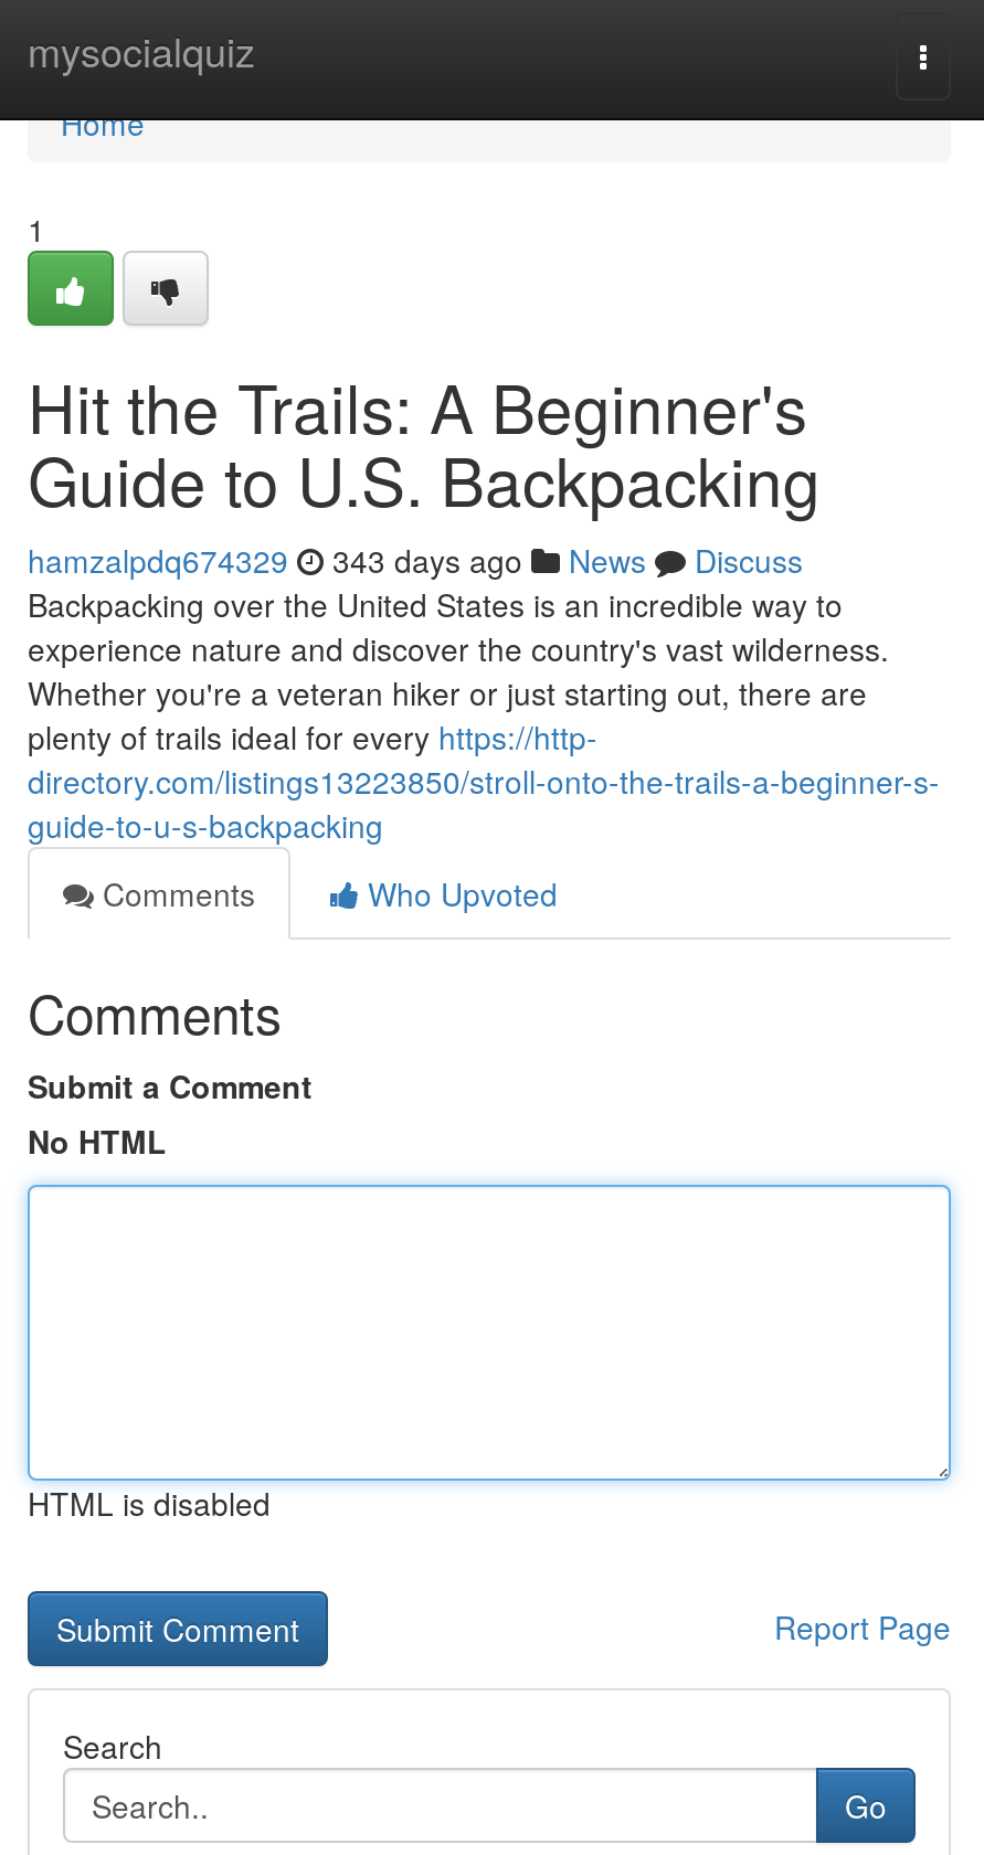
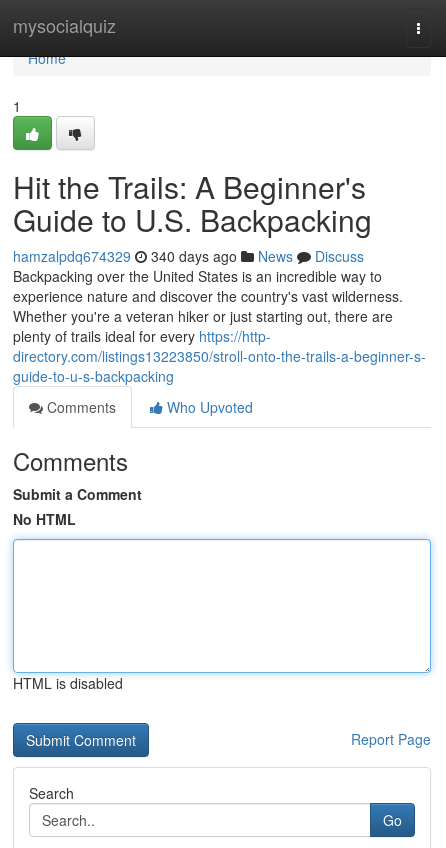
- hamzalpdq674329 343 days ago News Discuss
+ hamzalpdq674329 340 days ago News Discuss
